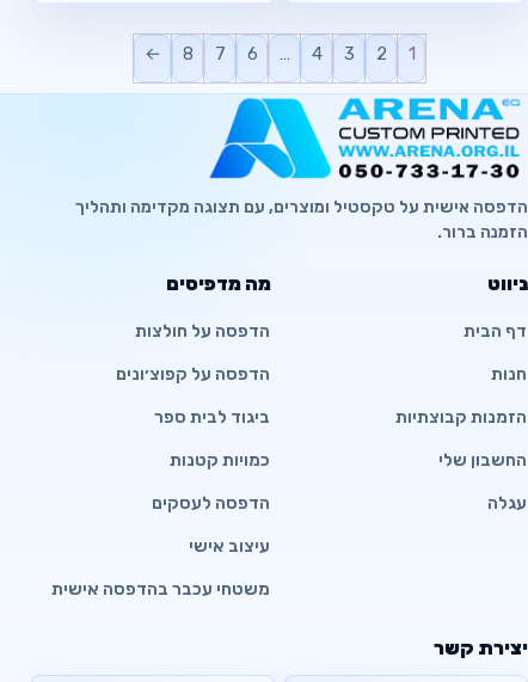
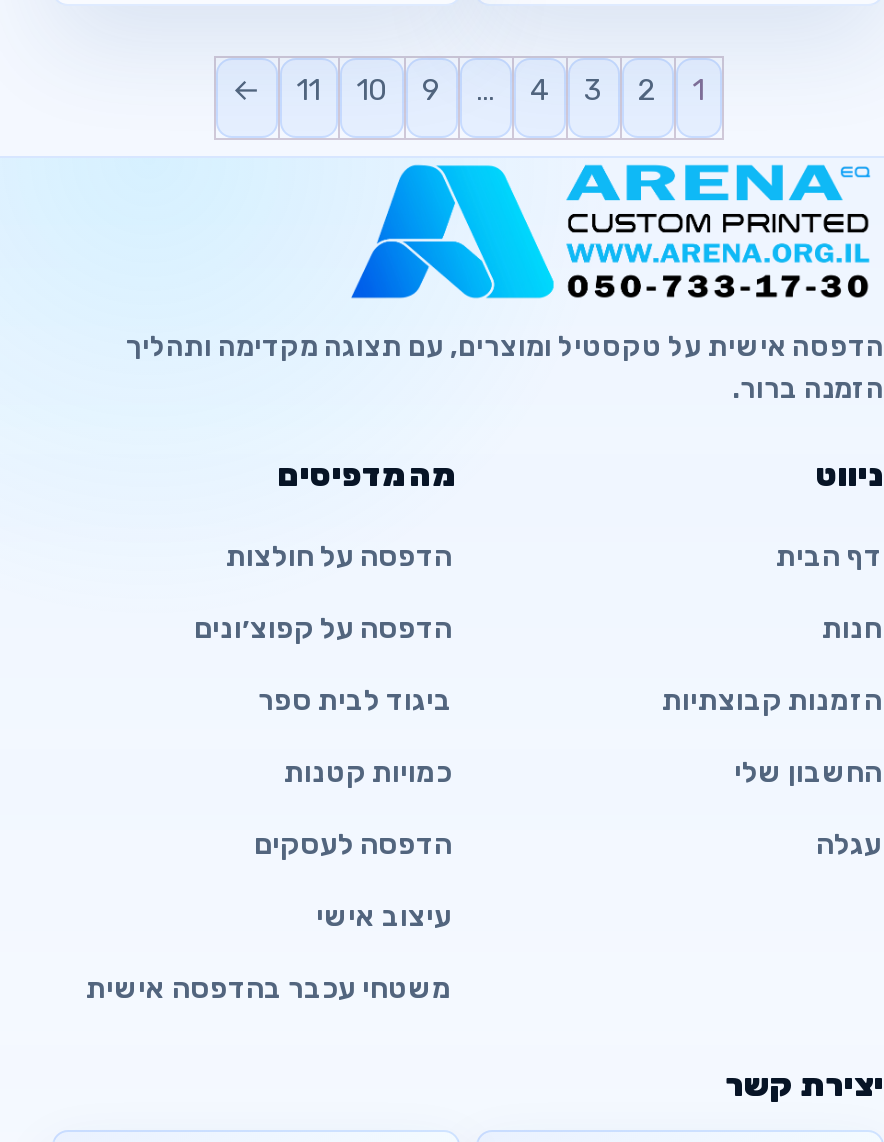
- 8
+ 11

- 7
+ 10

- 6
+ 9
